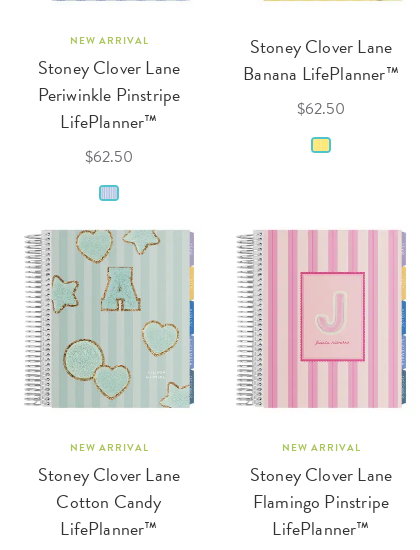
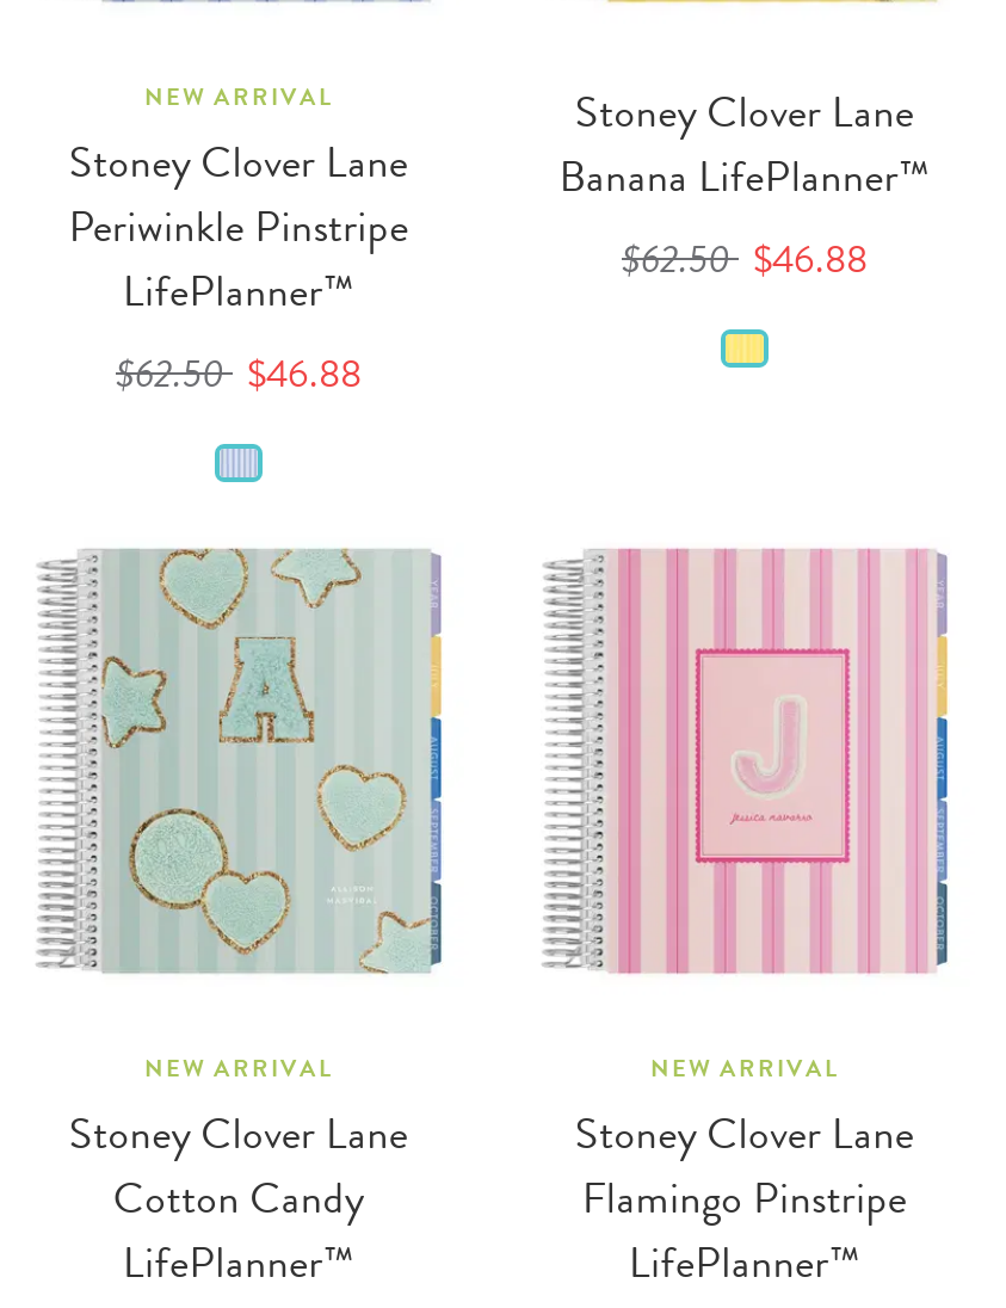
- $62.50
+ $62.50 $46.88

- $62.50
+ $62.50 $46.88
